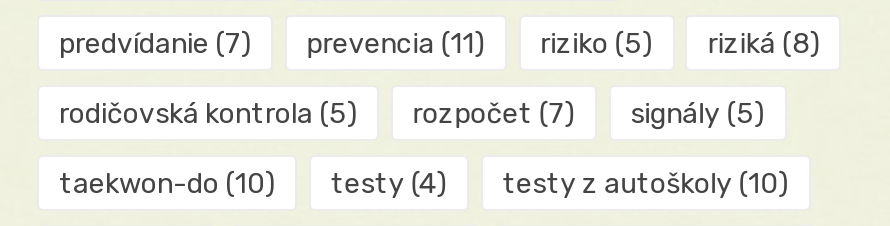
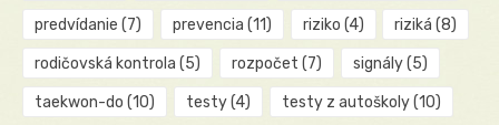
- predvídanie (7) prevencia (11) riziko (5) riziká (8)
+ predvídanie (7) prevencia (11) riziko (4) riziká (8)
